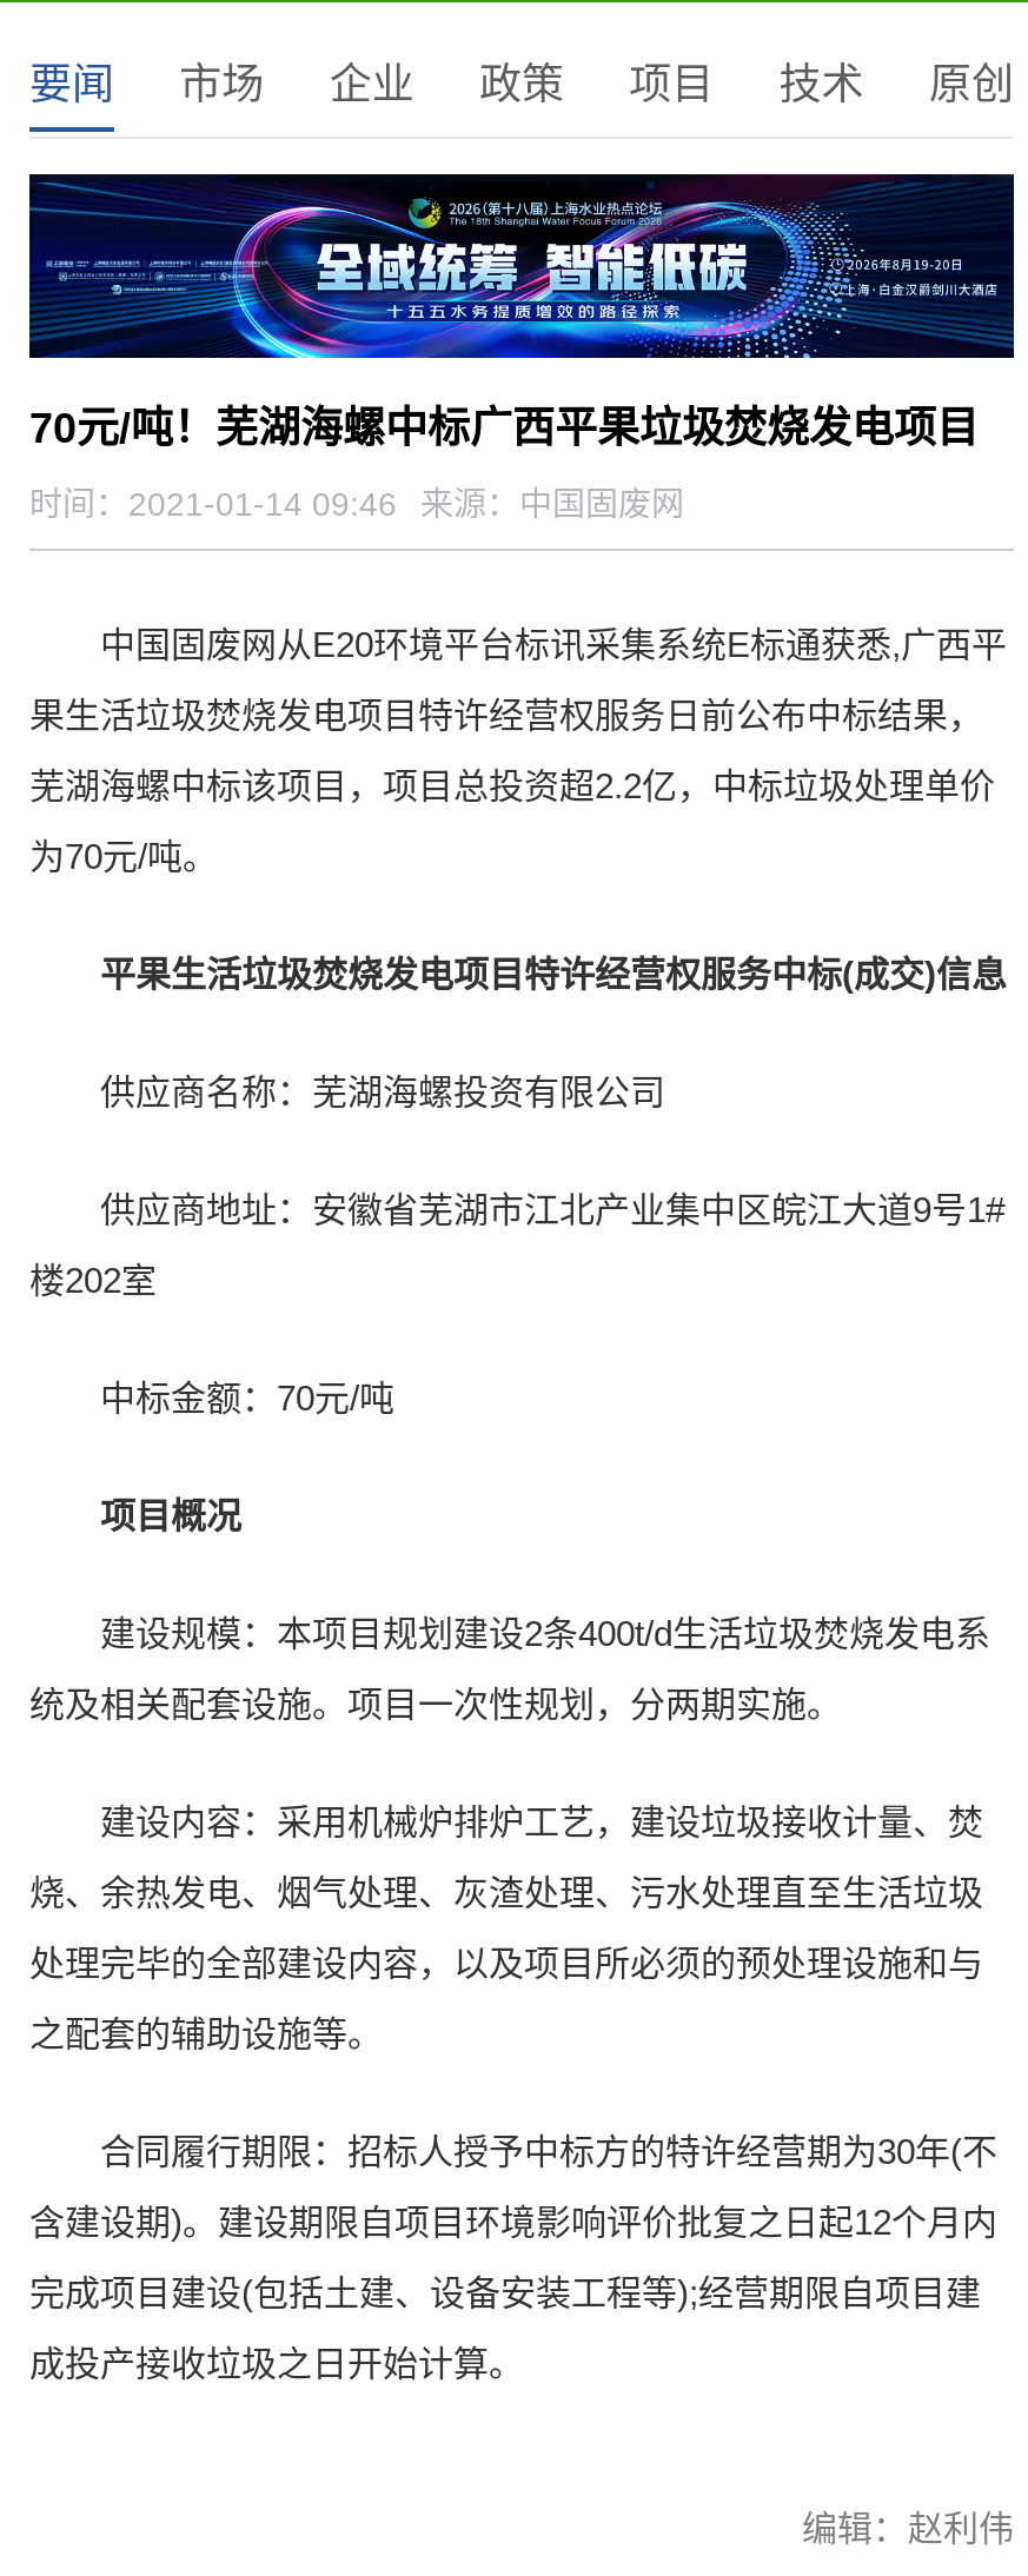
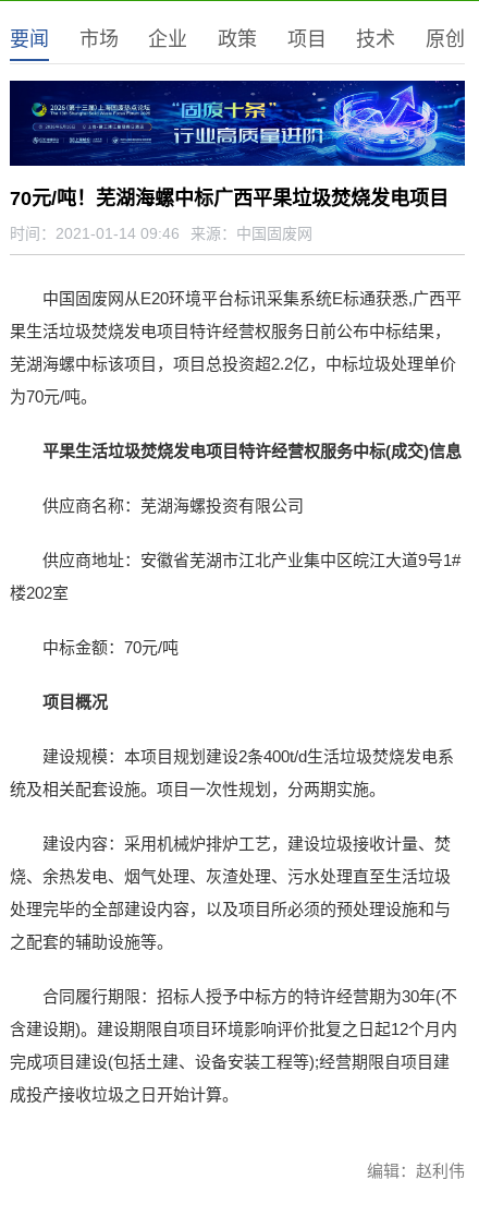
- [image]
+ [image]
